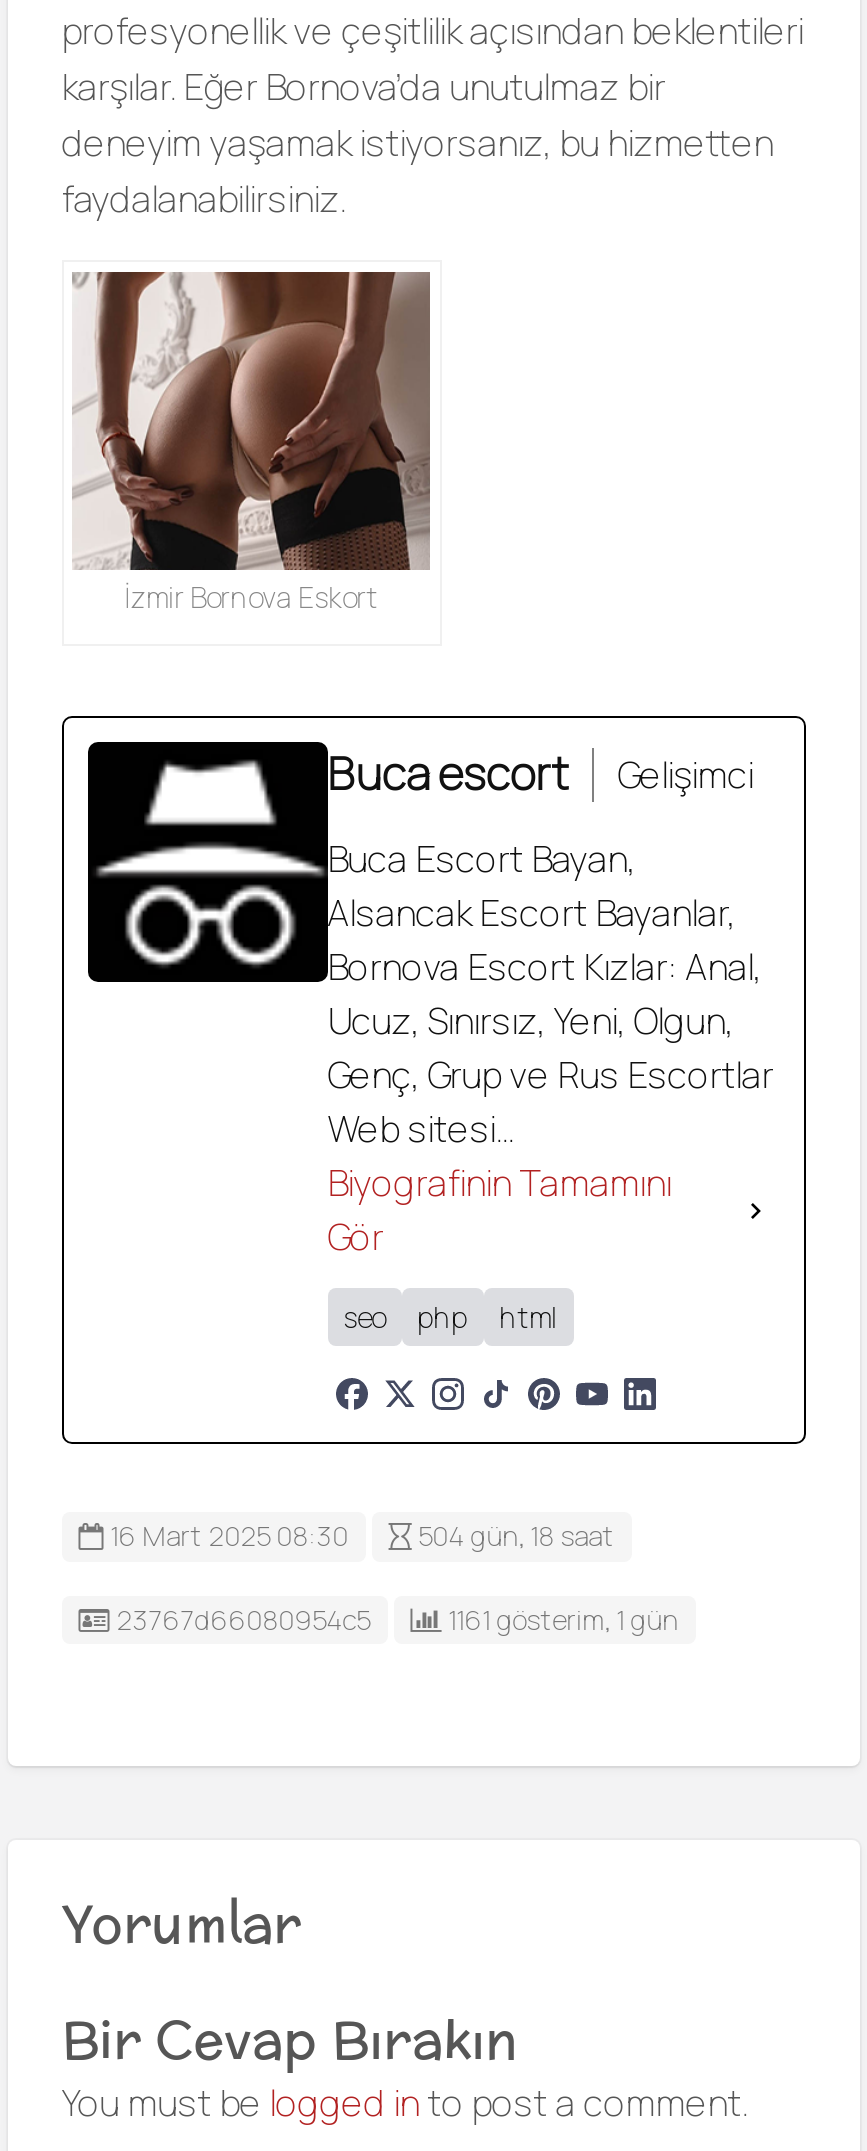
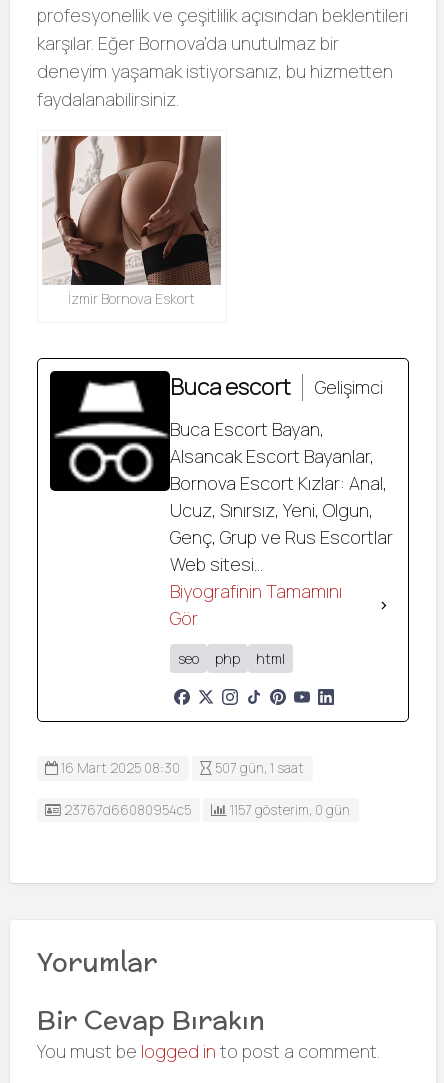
- 16 Mart 2025 08:30 504 gün, 18 saat
+ 16 Mart 2025 08:30 507 gün, 1 saat

- 1161 gösterim, 1 gün
+ 1157 gösterim, 0 gün
